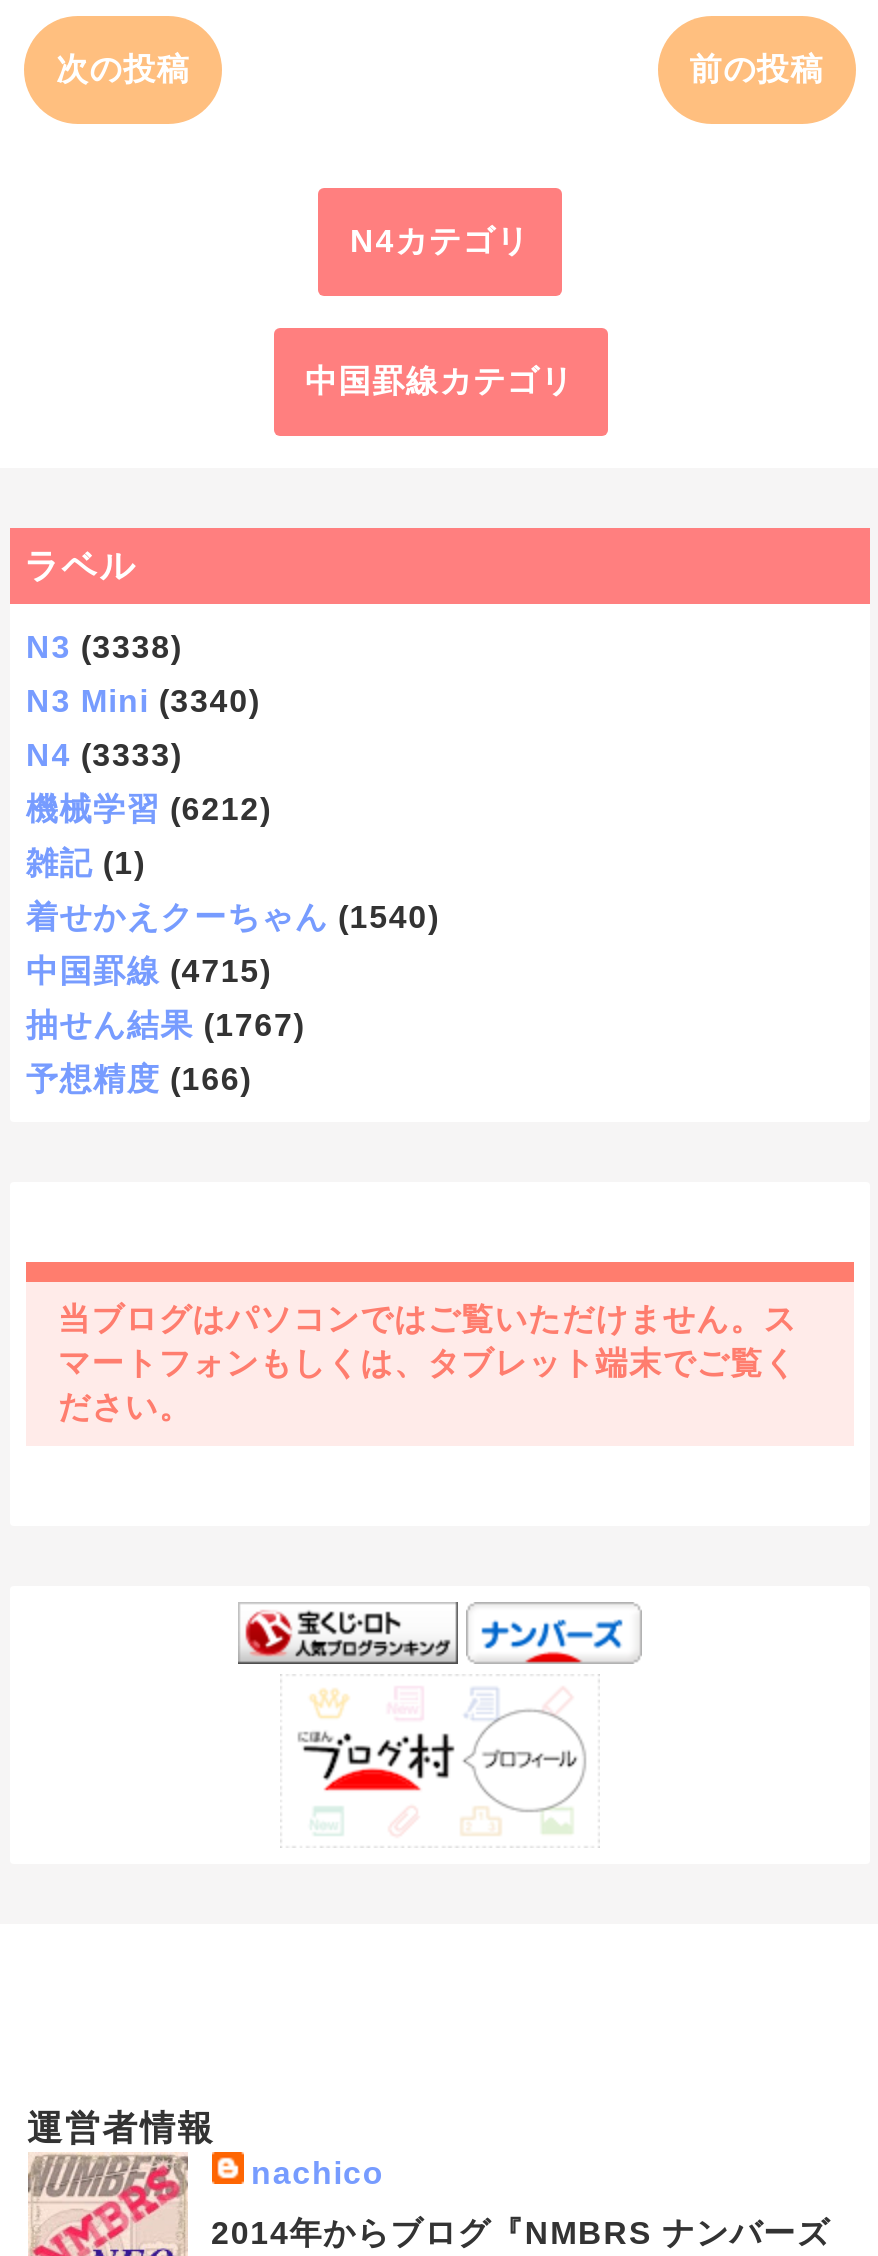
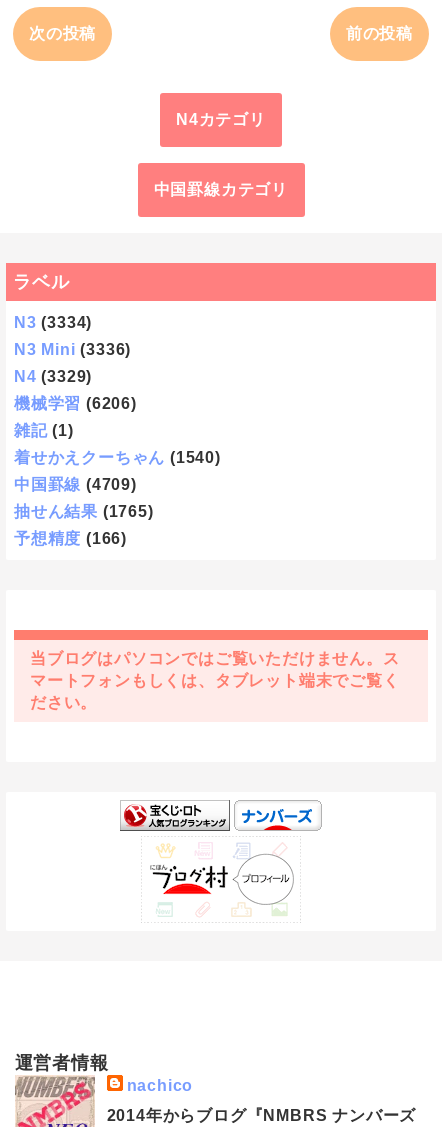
- N3 (3338)
+ N3 (3334)

- N3 Mini (3340)
+ N3 Mini (3336)

- N4 (3333)
+ N4 (3329)

- 機械学習 (6212)
+ 機械学習 (6206)

- 中国罫線 (4715)
+ 中国罫線 (4709)

- 抽せん結果 (1767)
+ 抽せん結果 (1765)
